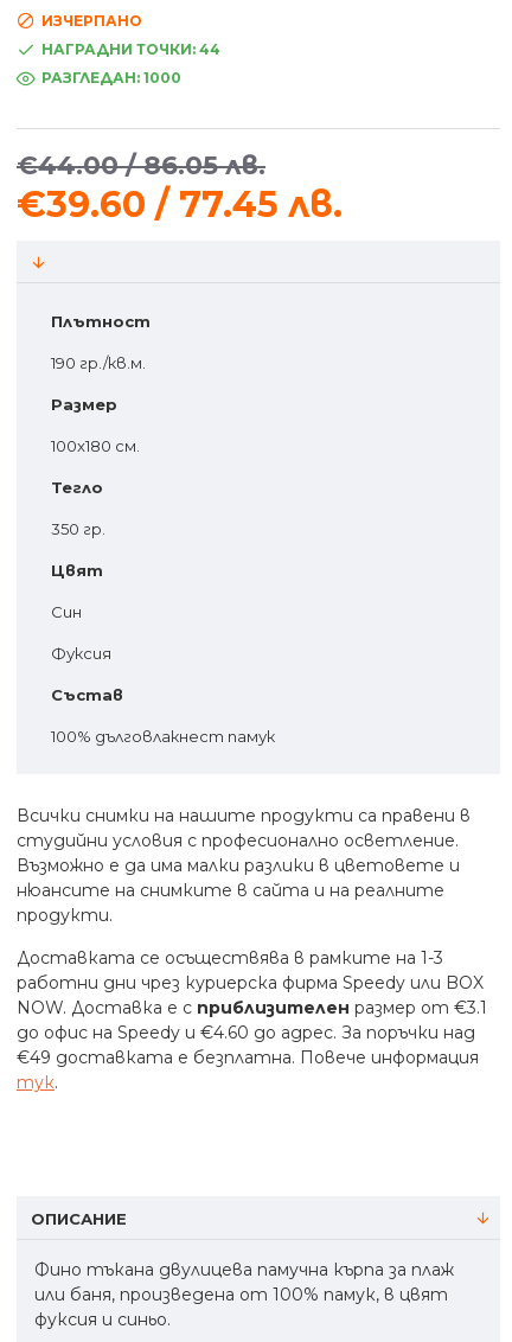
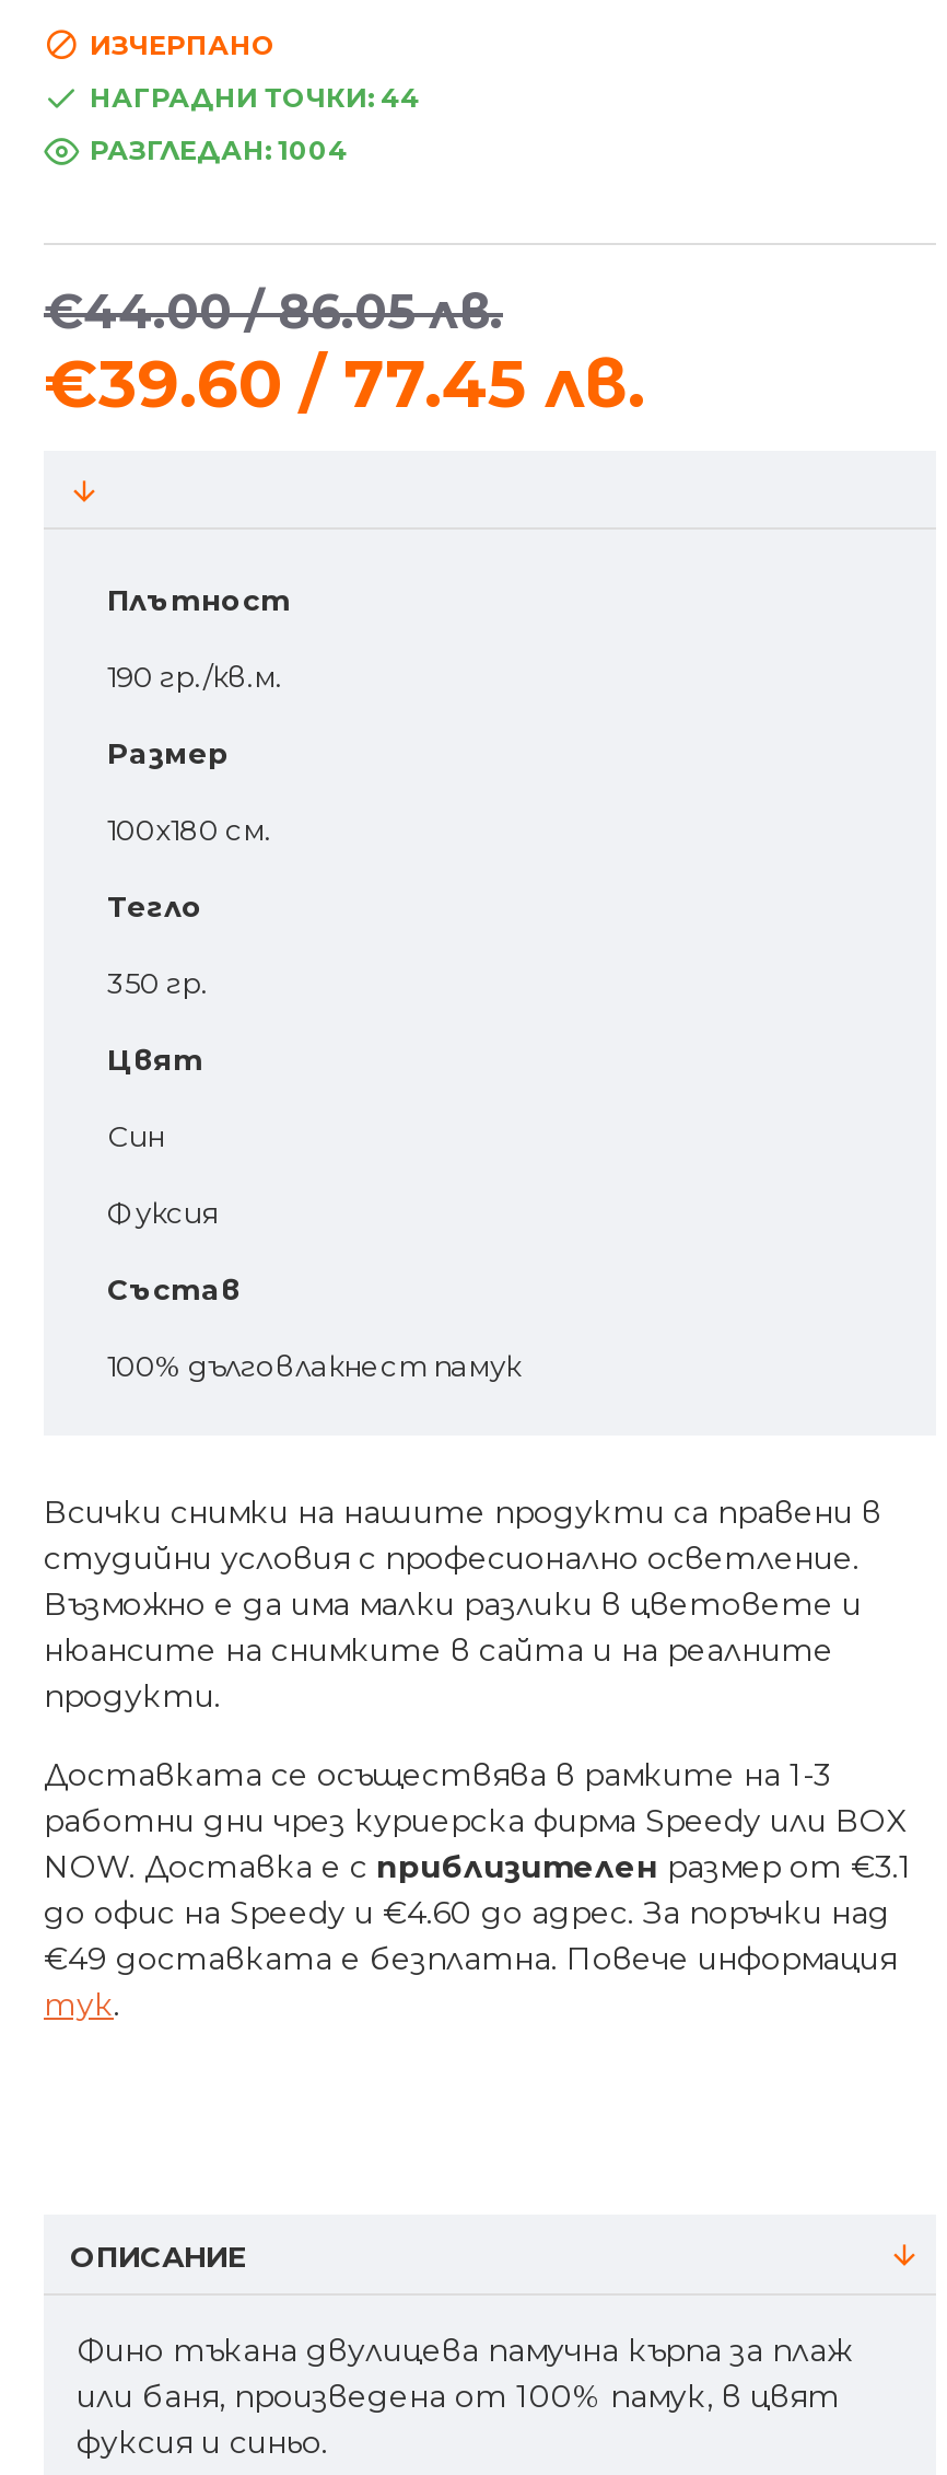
- РАЗГЛЕДАН: 1000
+ РАЗГЛЕДАН: 1004
